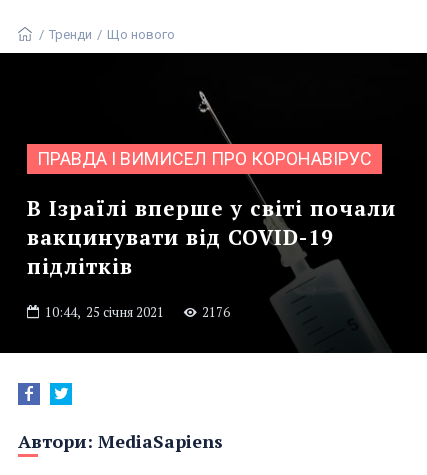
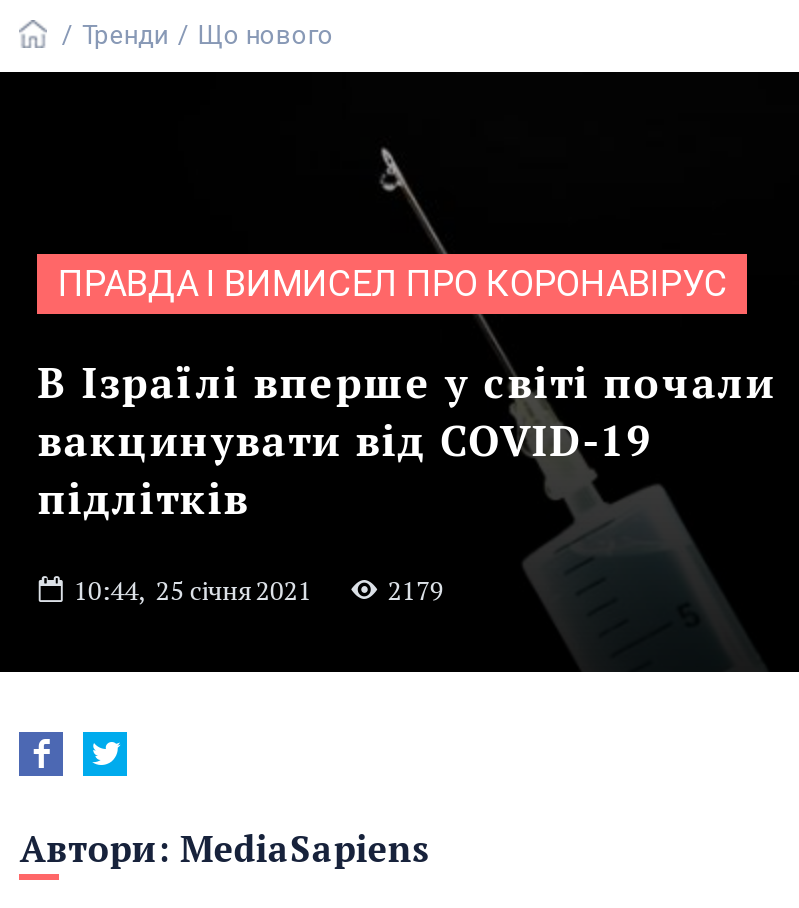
- 2176
+ 2179
